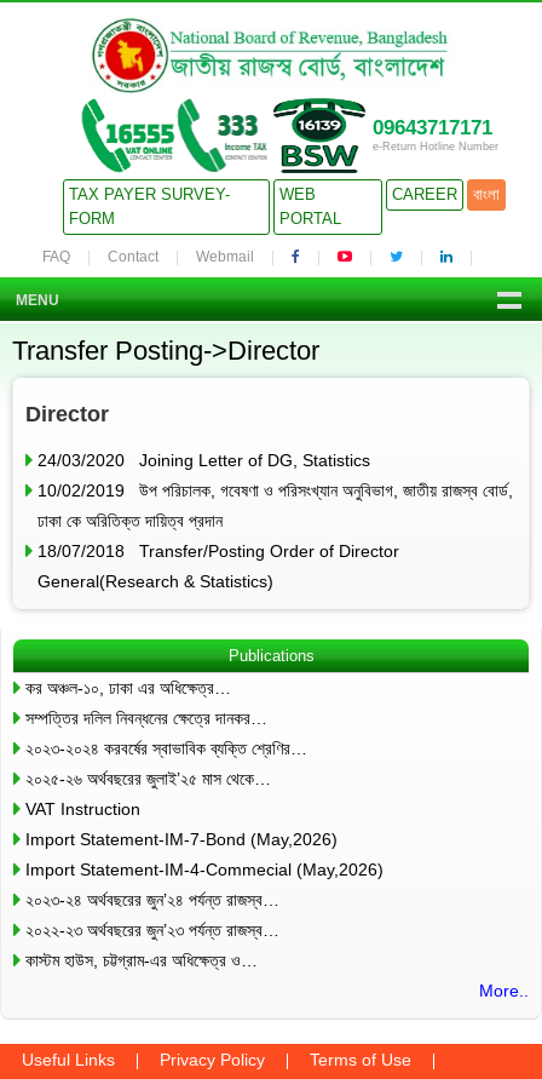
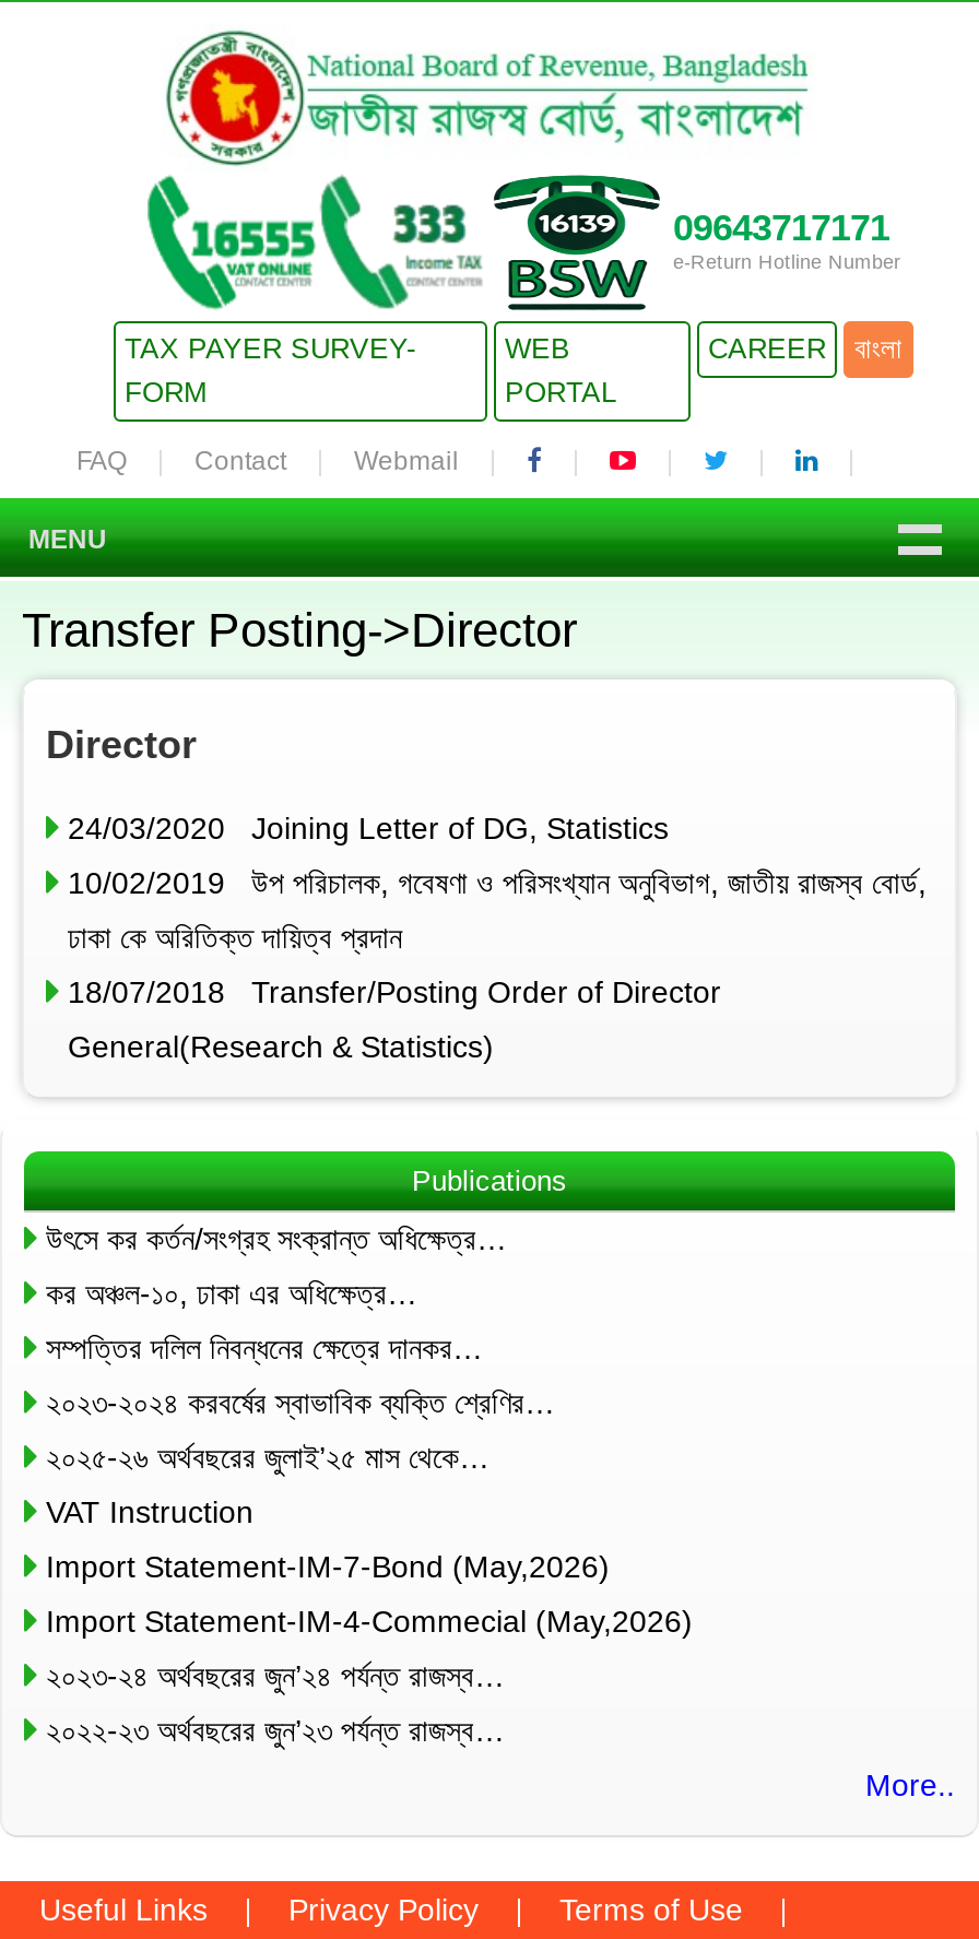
+ উৎসে কর কর্তন/সংগ্রহ সংক্রান্ত অধিক্ষেত্র…

moved down: কর অঞ্চল-১০, ঢাকা এর অধিক্ষেত্র… | সম্পত্তির দলিল নিবন্ধনের ক্ষেত্রে দানকর… | ২০২৩-২০২৪ করবর্ষের স্বাভাবিক ব্যক্তি শ্রেণির… | ... | ২০২৩-২৪ অর্থবছরের জুন’২৪ পর্যন্ত রাজস্ব… | ২০২২-২৩ অর্থবছরের জুন’২৩ পর্যন্ত রাজস্ব…

- কাস্টম হাউস, চট্টগ্রাম-এর অধিক্ষেত্র ও…
